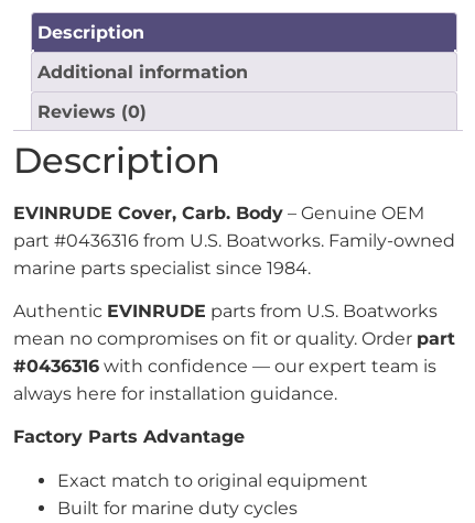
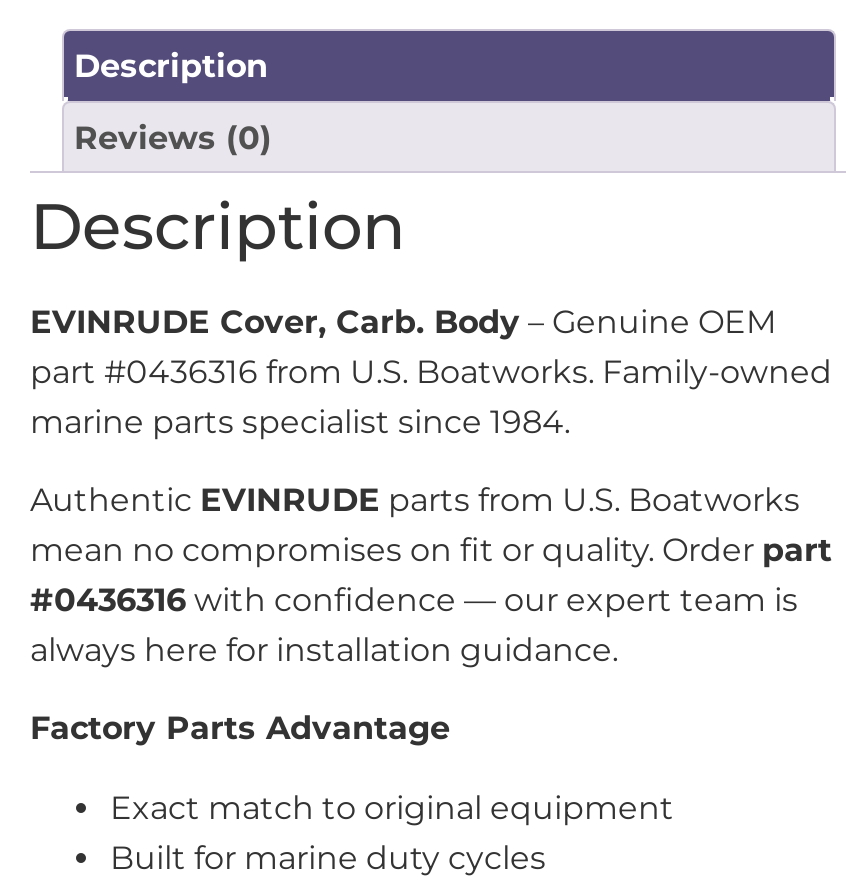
- Additional information
